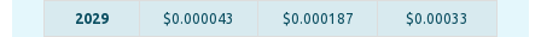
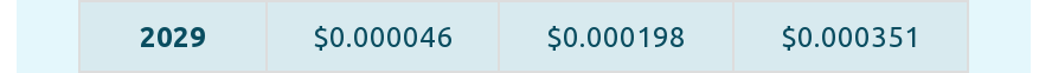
- $0.000043
+ $0.000046

- $0.000187
+ $0.000198

- $0.00033
+ $0.000351
